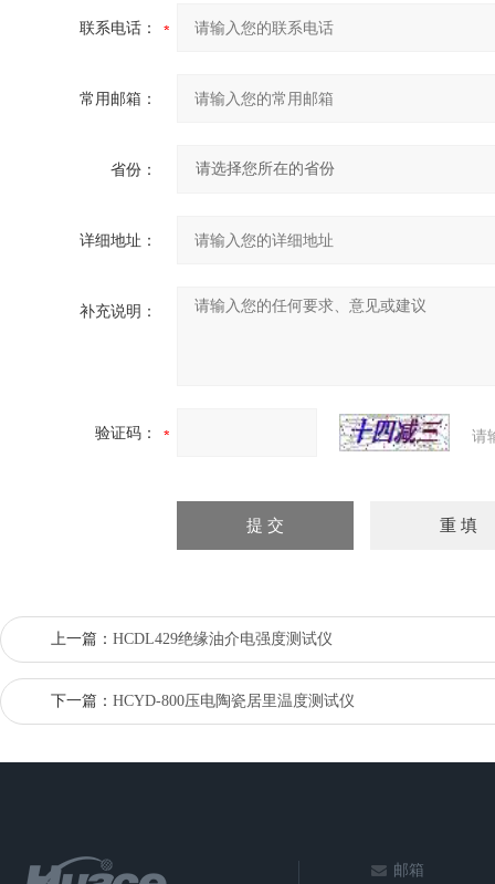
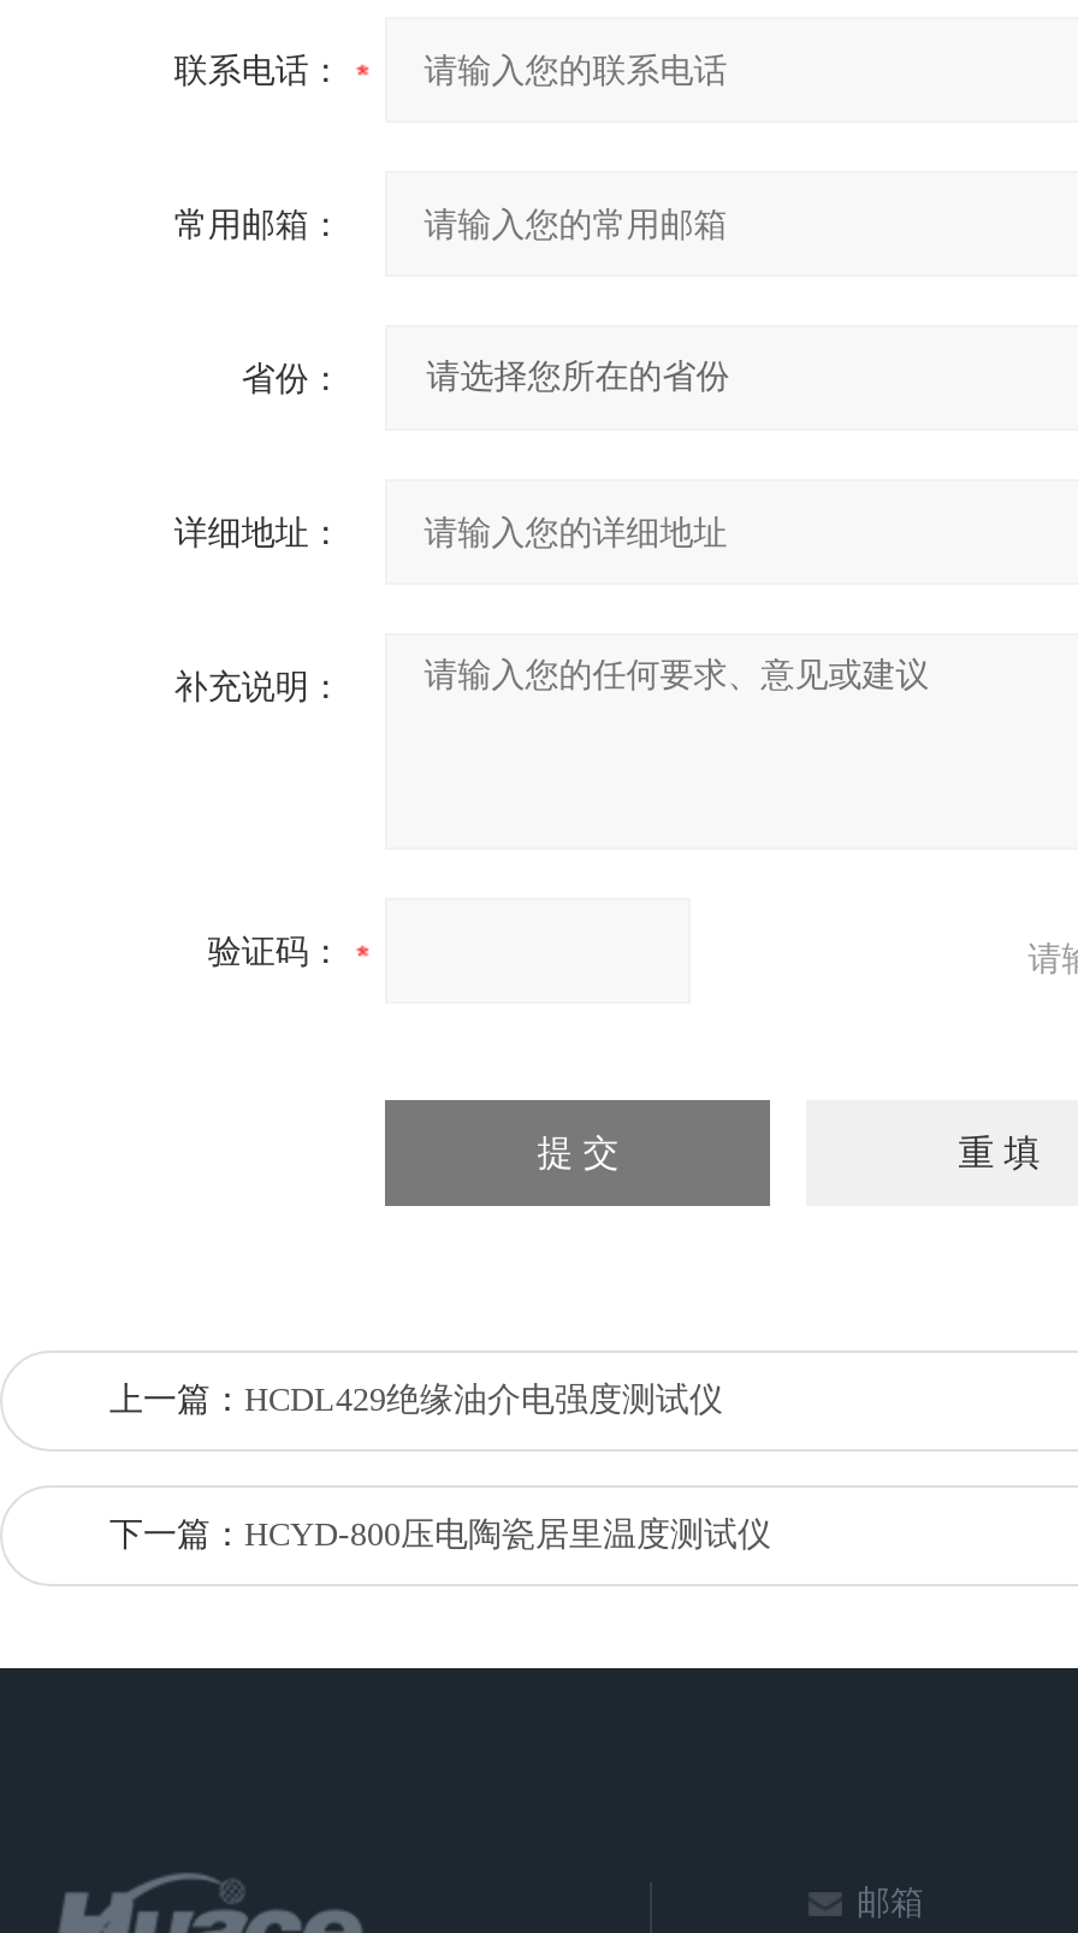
- [image]
